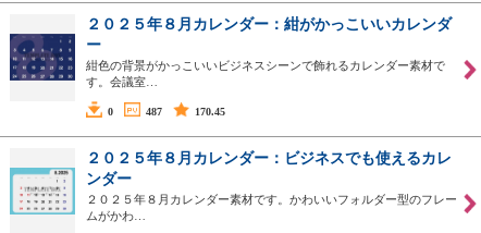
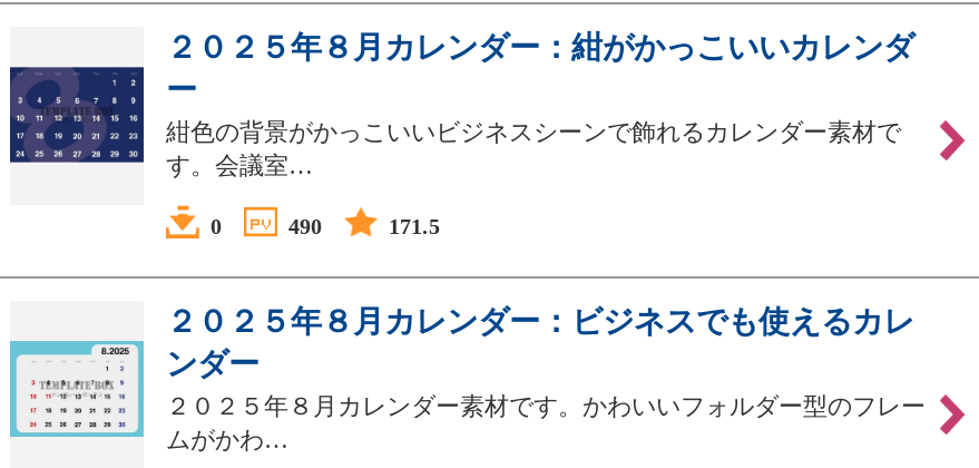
- 487
+ 490

- 170.45
+ 171.5
